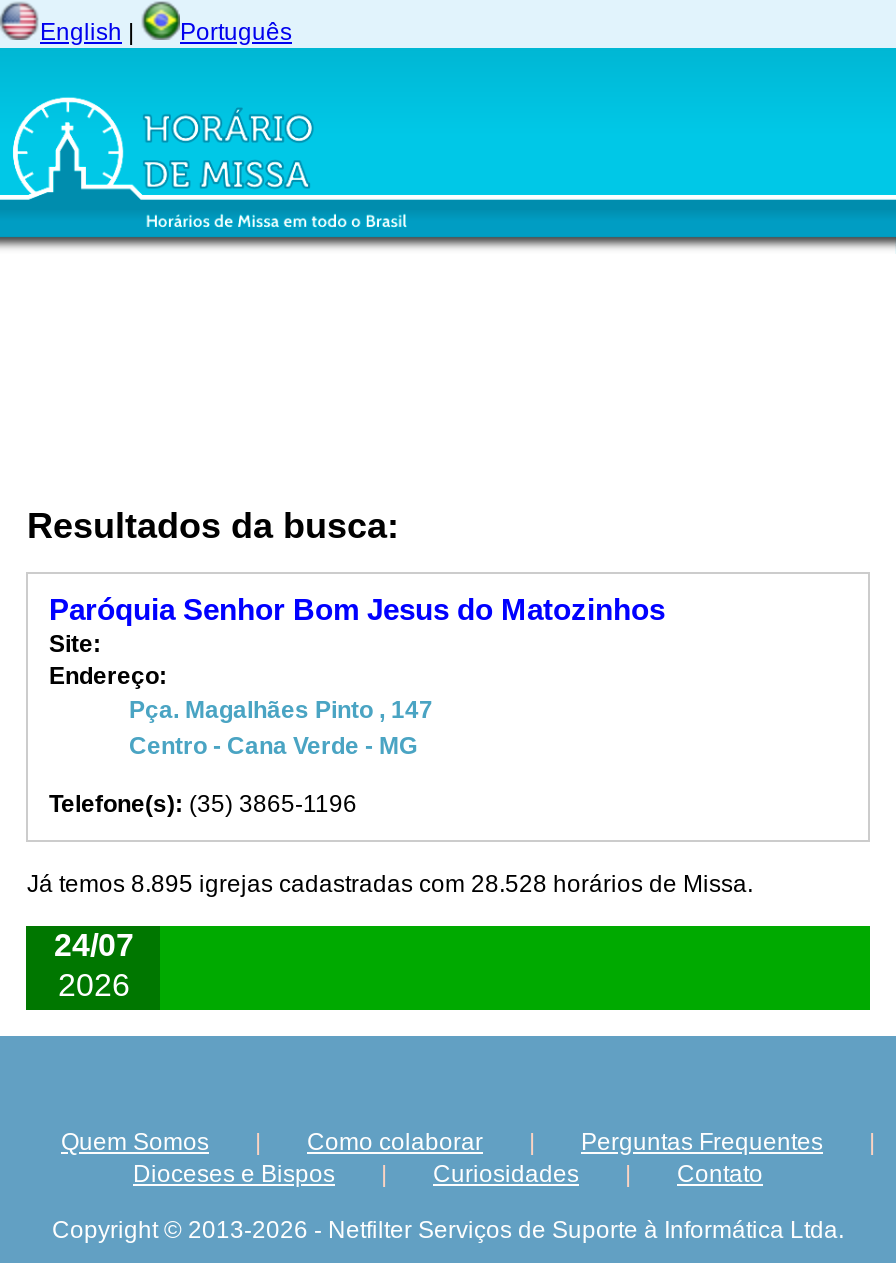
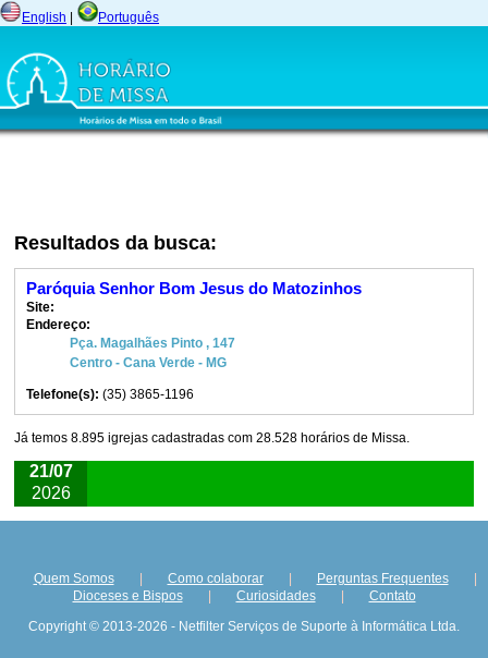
- 24/07
+ 21/07
